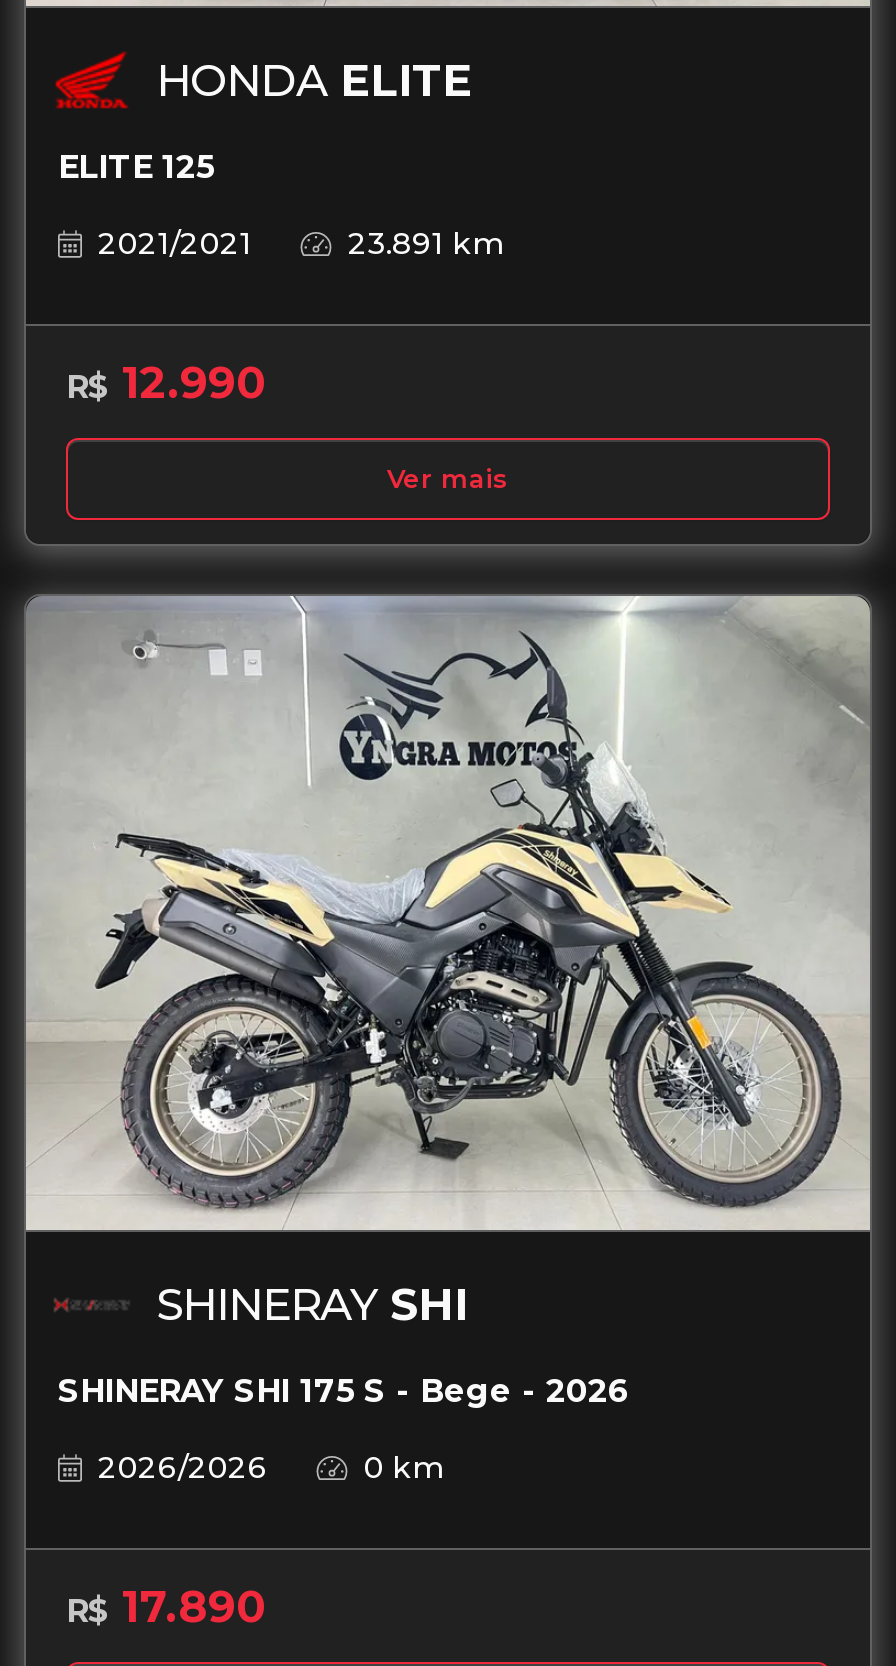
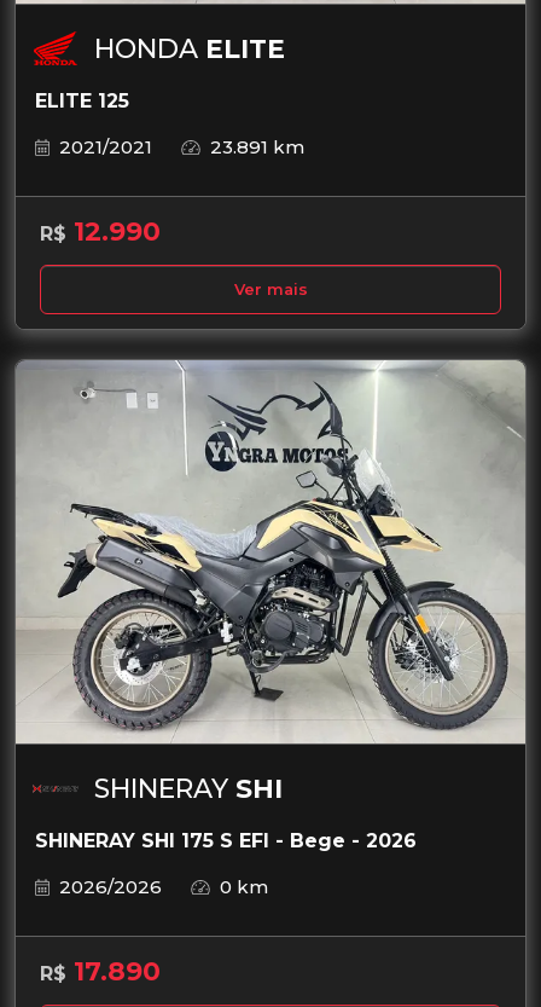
- SHINERAY SHI 175 S - Bege - 2026
+ SHINERAY SHI 175 S EFI - Bege - 2026
